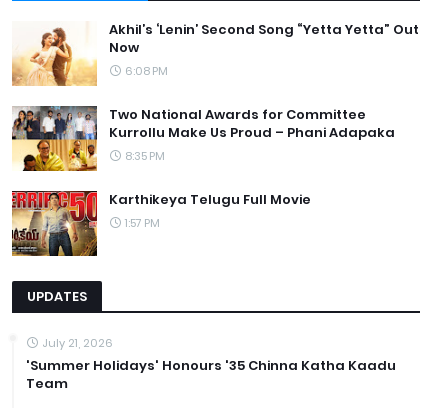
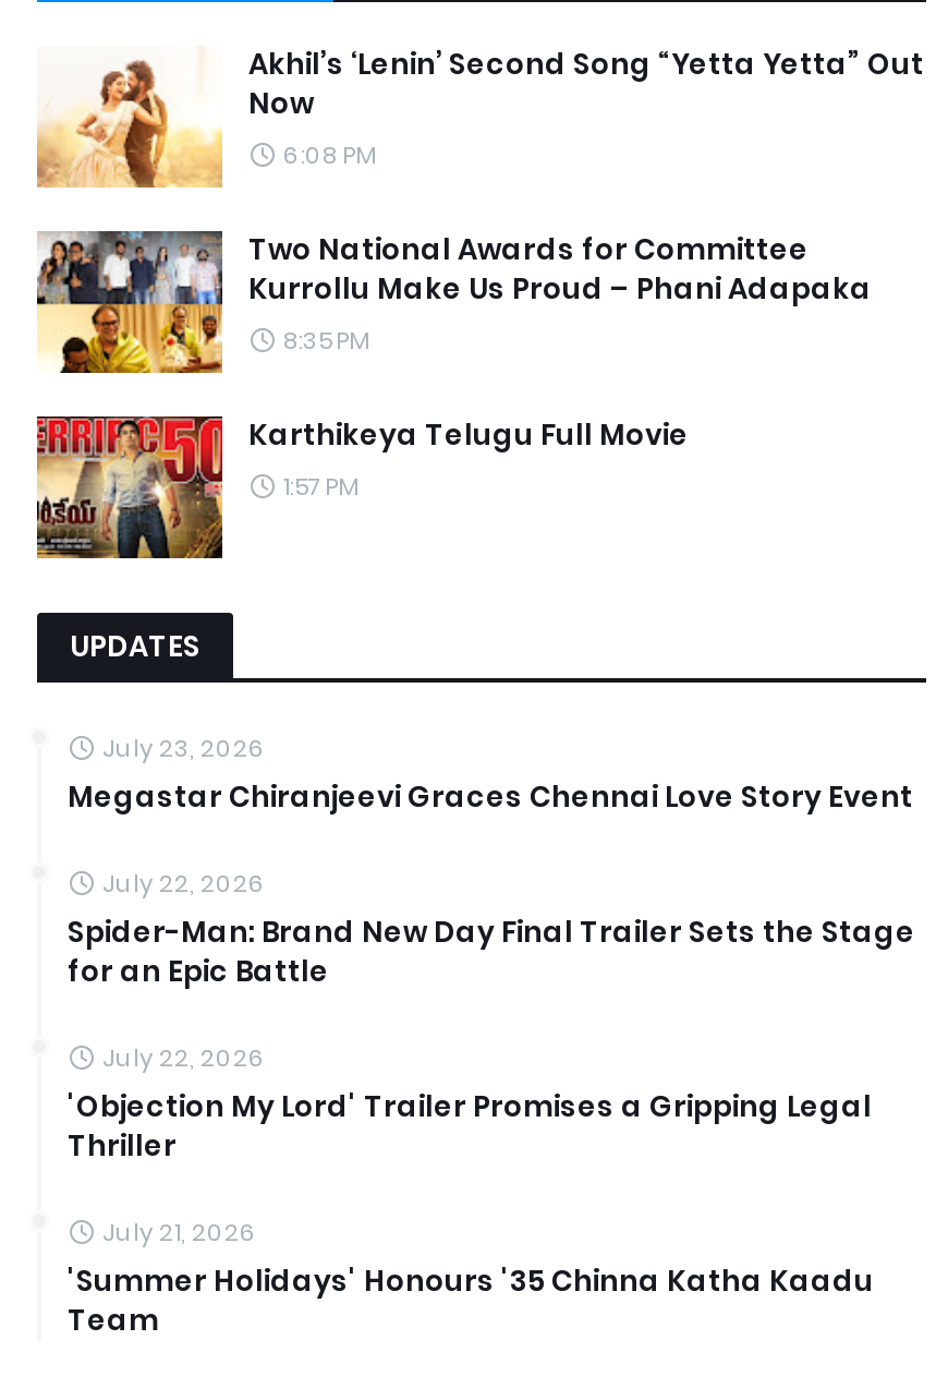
+ July 23, 2026
+ Megastar Chiranjeevi Graces Chennai Love Story Event
+ July 22, 2026
+ Spider-Man: Brand New Day Final Trailer Sets the Stage
+ for an Epic Battle
+ July 22, 2026
+ 'Objection My Lord' Trailer Promises a Gripping Legal
+ Thriller
